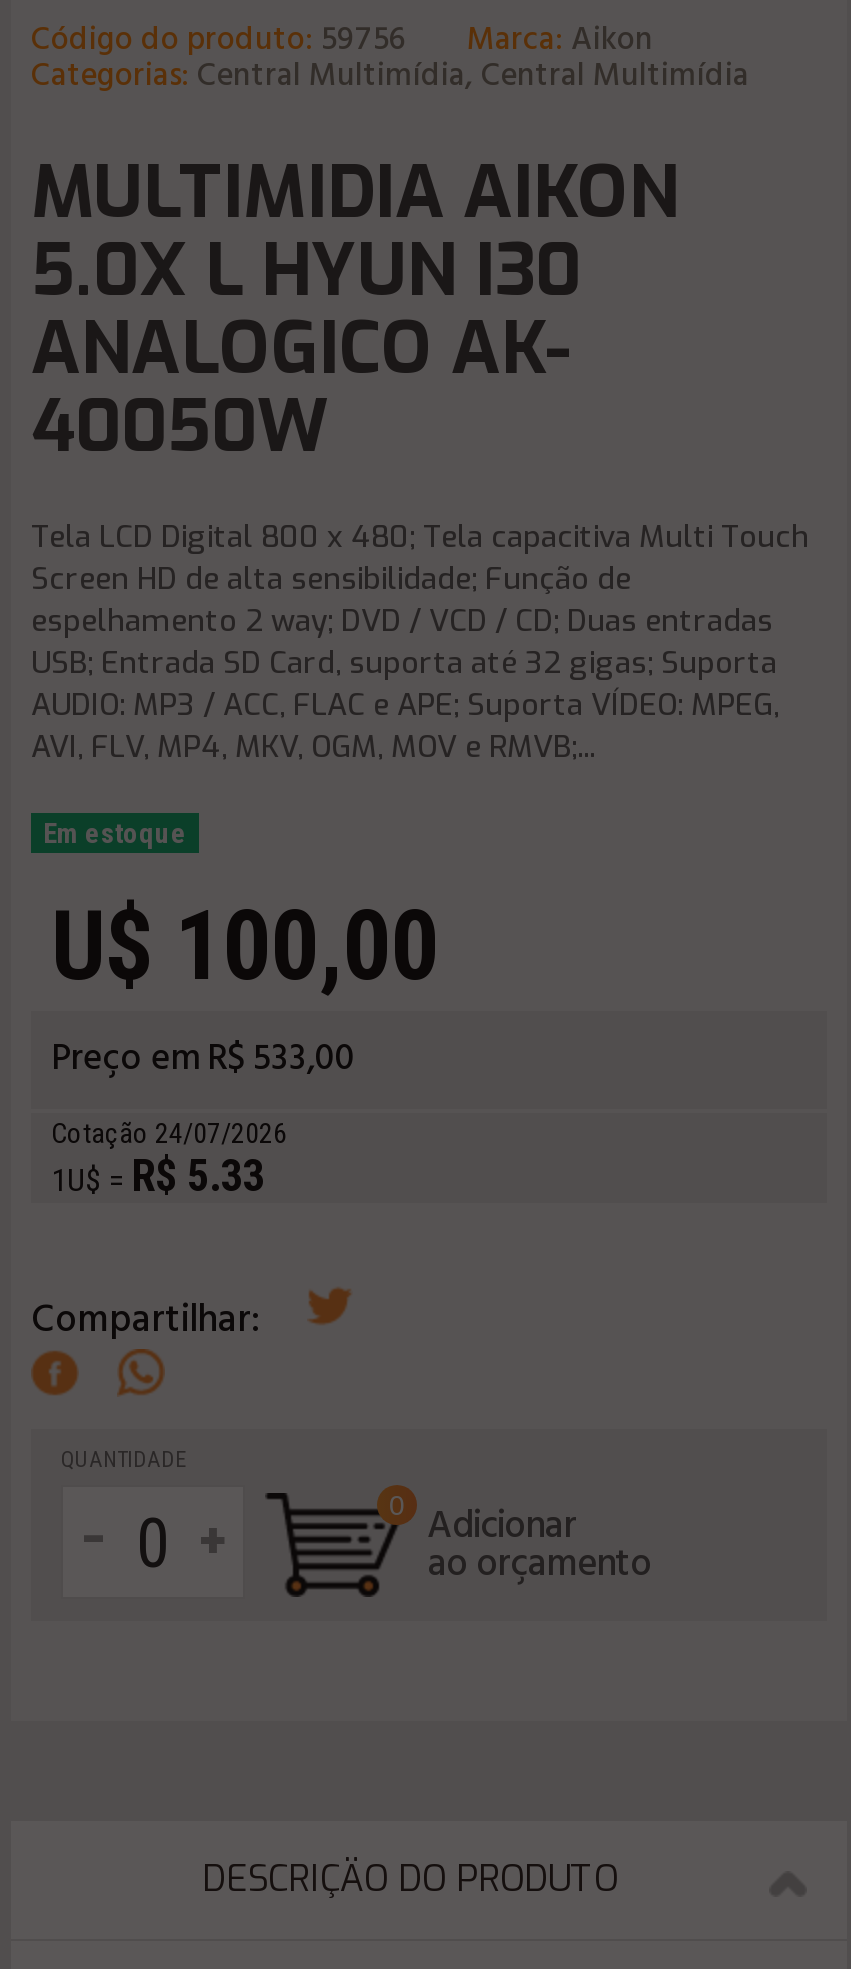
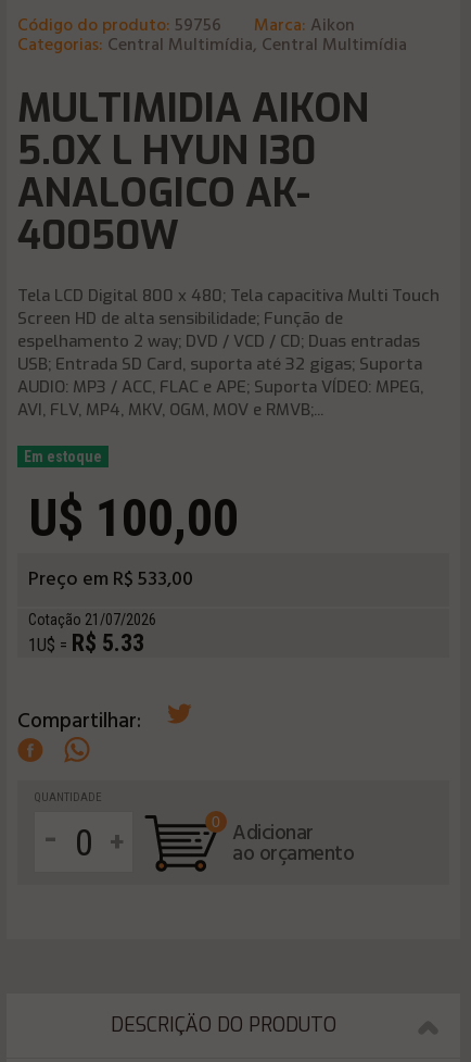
- Cotação 24/07/2026
+ Cotação 21/07/2026
